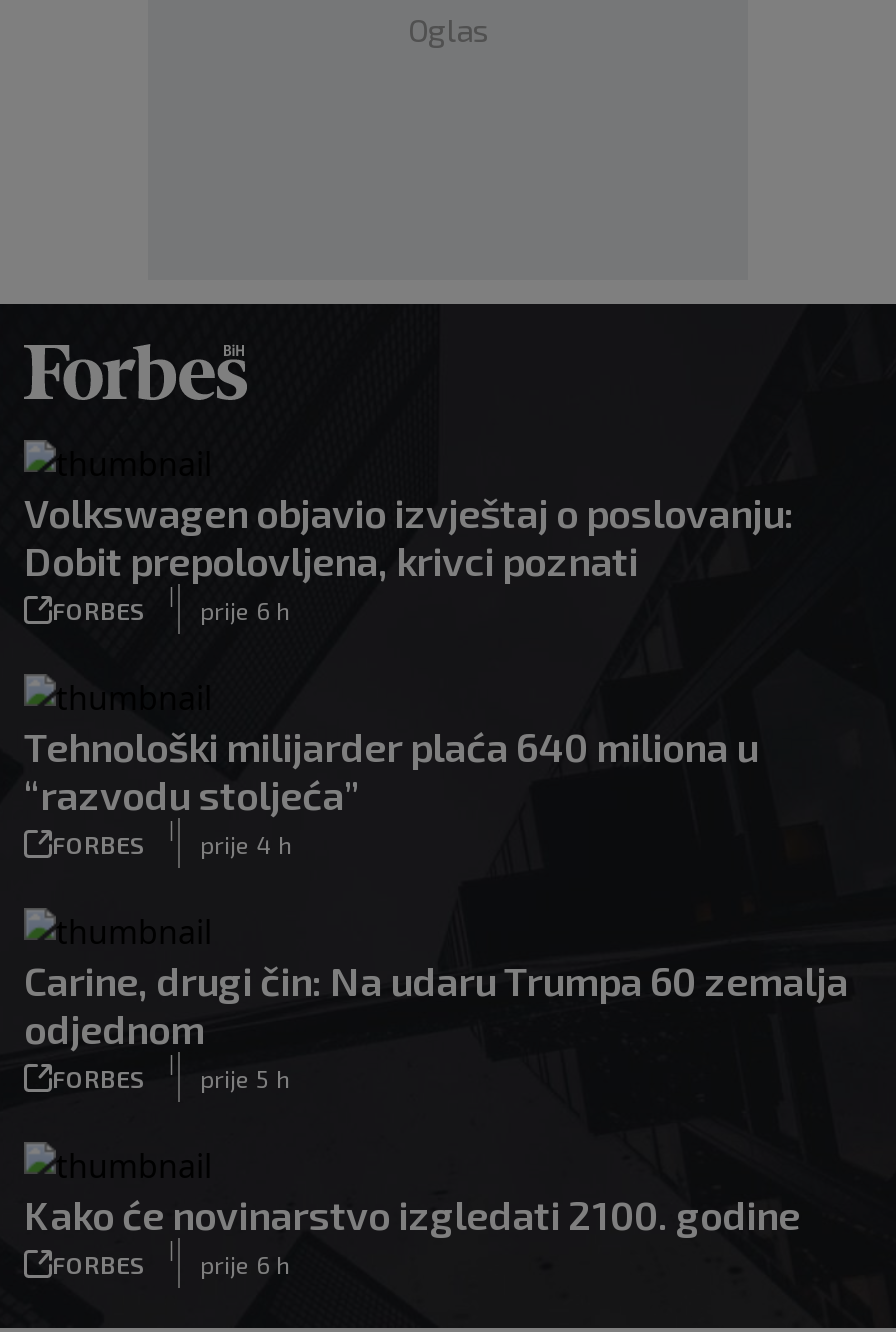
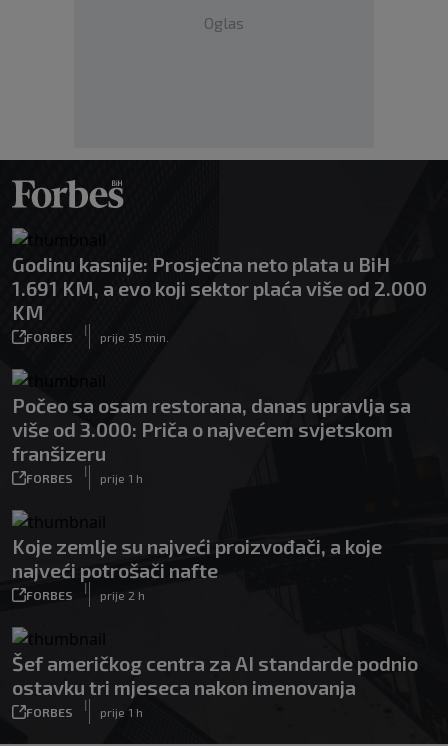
- Volkswagen objavio izvještaj o poslovanju:
- Dobit prepolovljena, krivci poznati
+ Godinu kasnije: Prosječna neto plata u BiH
+ 1.691 KM, a evo koji sektor plaća više od 2.000
+ KM

- FORBES prije 6 h
+ FORBES prije 35 min.

- Tehnološki milijarder plaća 640 miliona u
- “razvodu stoljeća”
+ Počeo sa osam restorana, danas upravlja sa
+ više od 3.000: Priča o najvećem svjetskom
+ franšizeru

- FORBES prije 4 h
+ FORBES prije 1 h

- Carine, drugi čin: Na udaru Trumpa 60 zemalja
- odjednom
+ Koje zemlje su najveći proizvođači, a koje
+ najveći potrošači nafte

- FORBES prije 5 h
+ FORBES prije 2 h

- Kako će novinarstvo izgledati 2100. godine
+ Šef američkog centra za AI standarde podnio
+ ostavku tri mjeseca nakon imenovanja

- FORBES prije 6 h
+ FORBES prije 1 h
